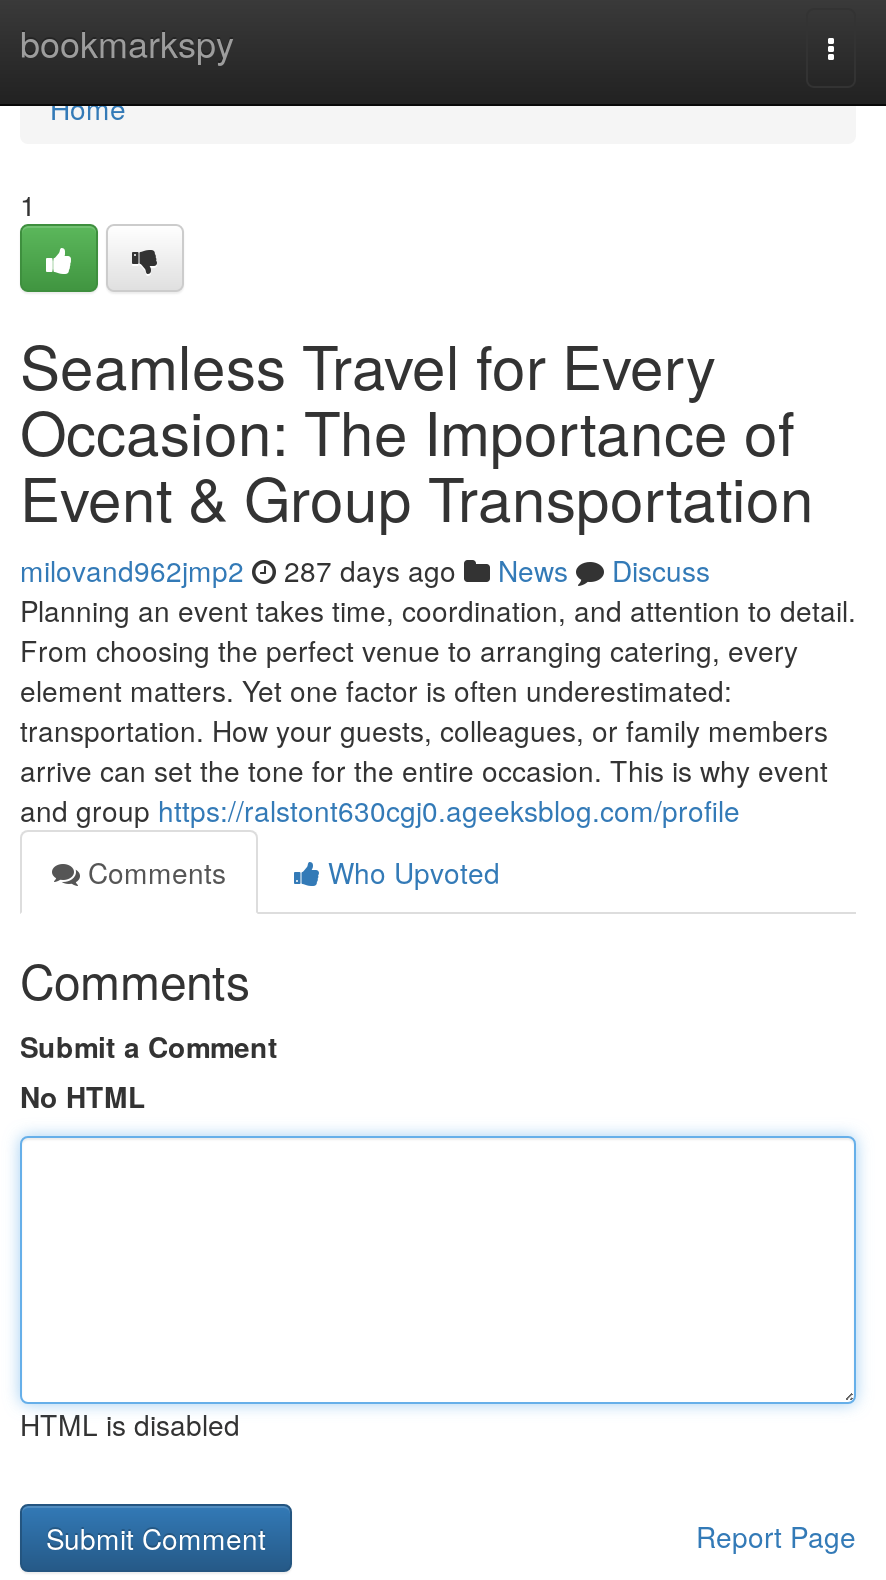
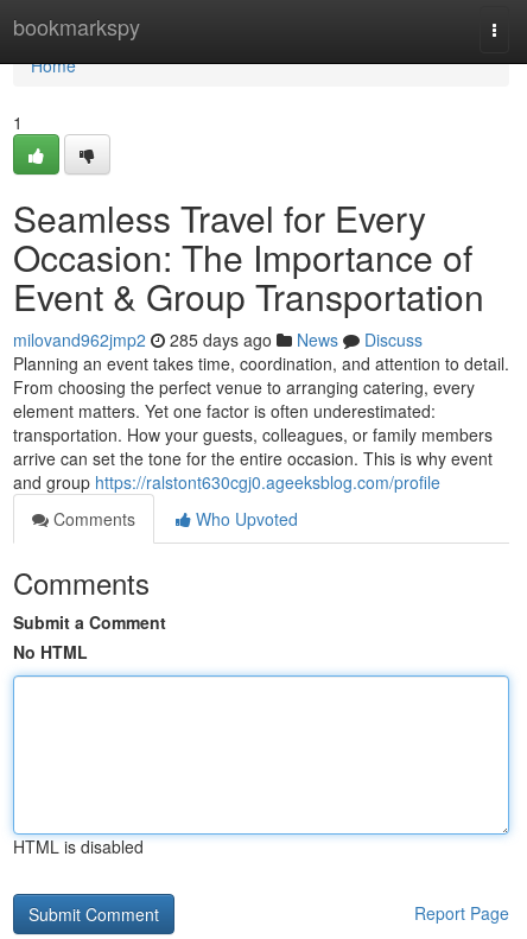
- milovand962jmp2 287 days ago News Discuss
+ milovand962jmp2 285 days ago News Discuss
